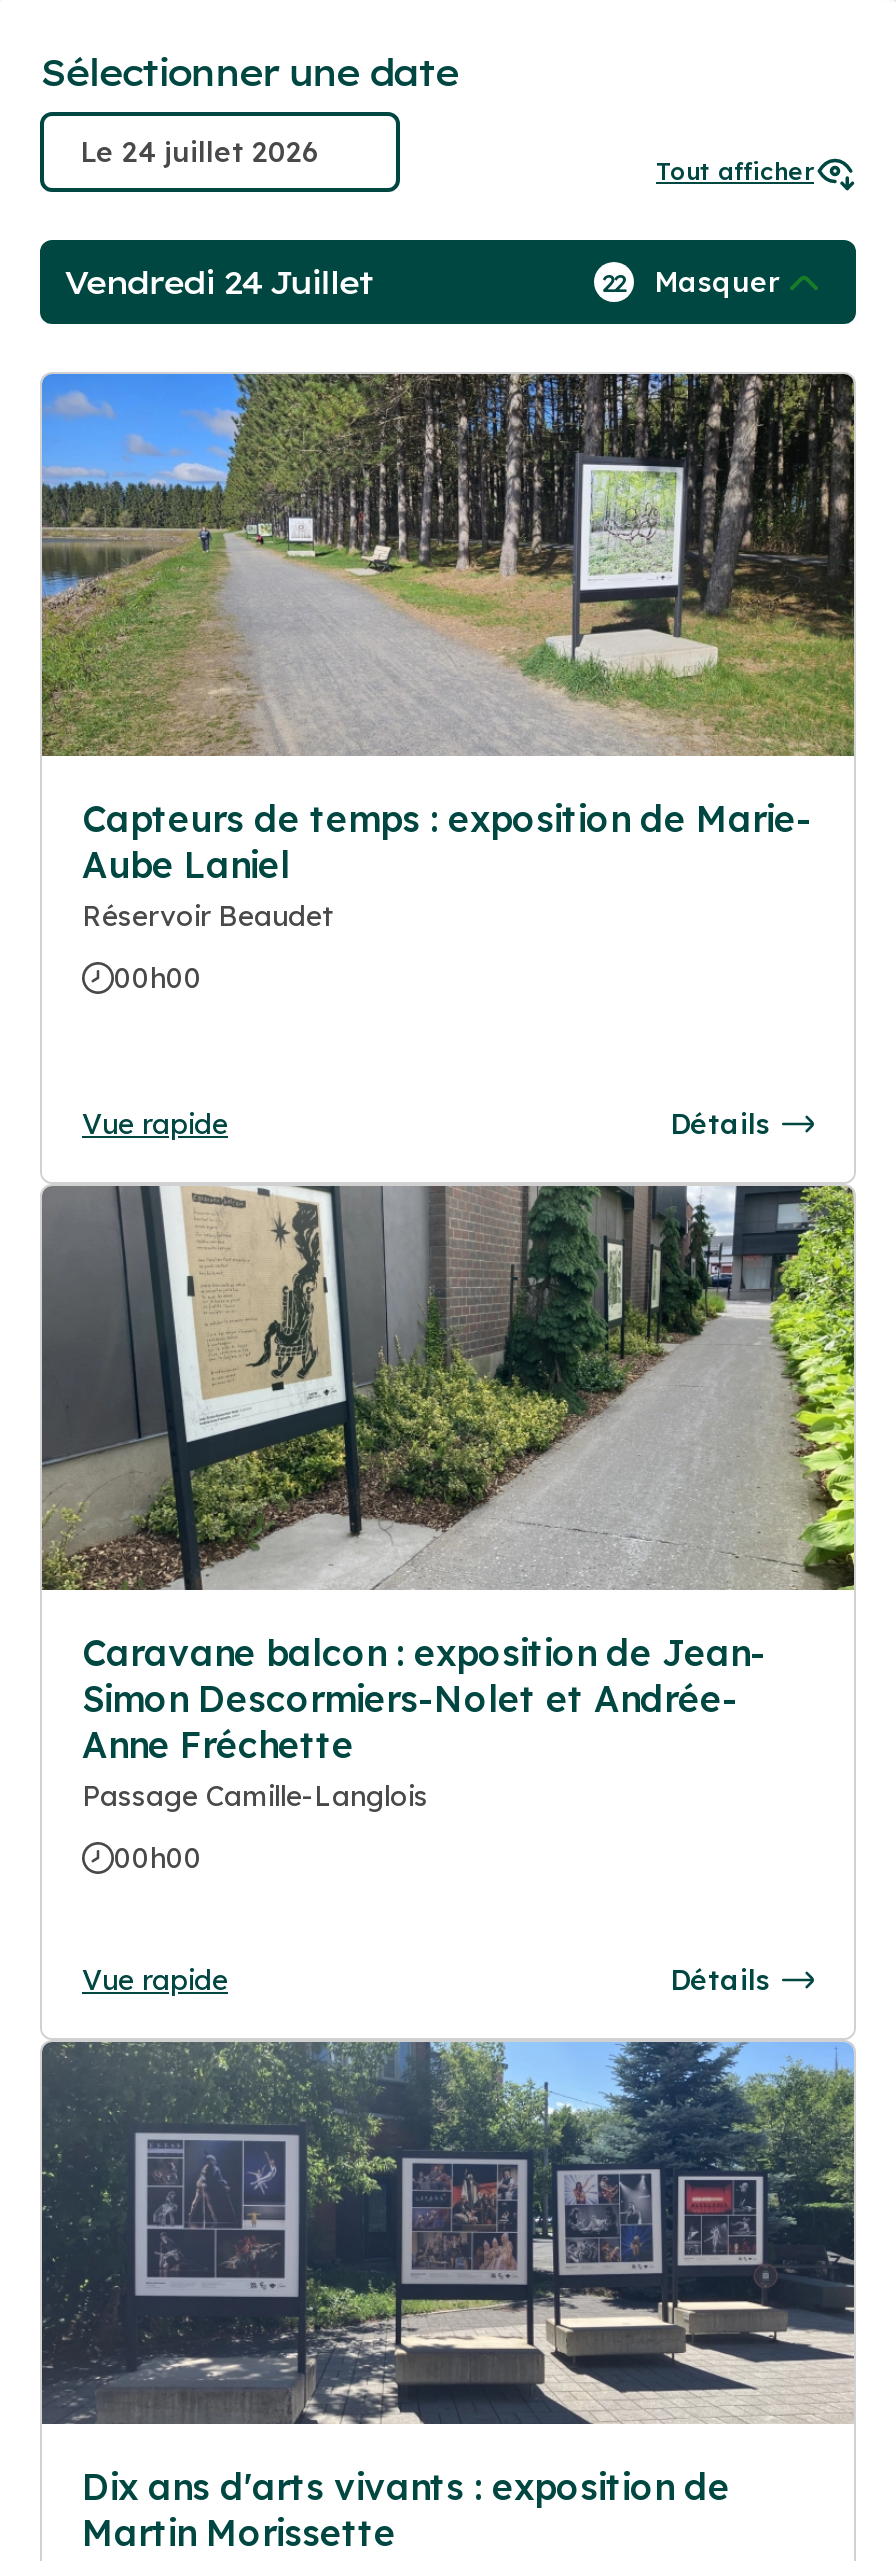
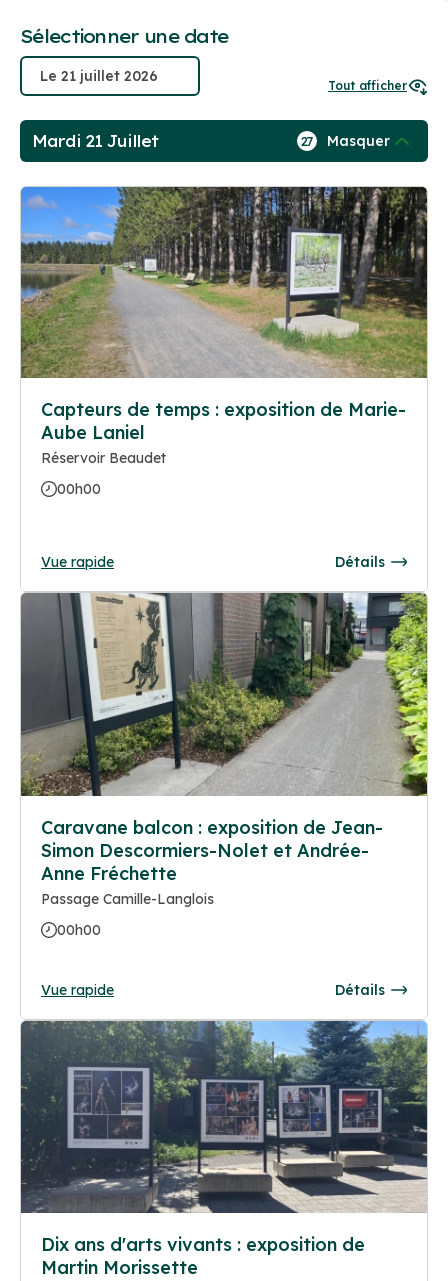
- Vendredi 24 Juillet
+ Mardi 21 Juillet

- 22 Masquer
+ 27 Masquer
